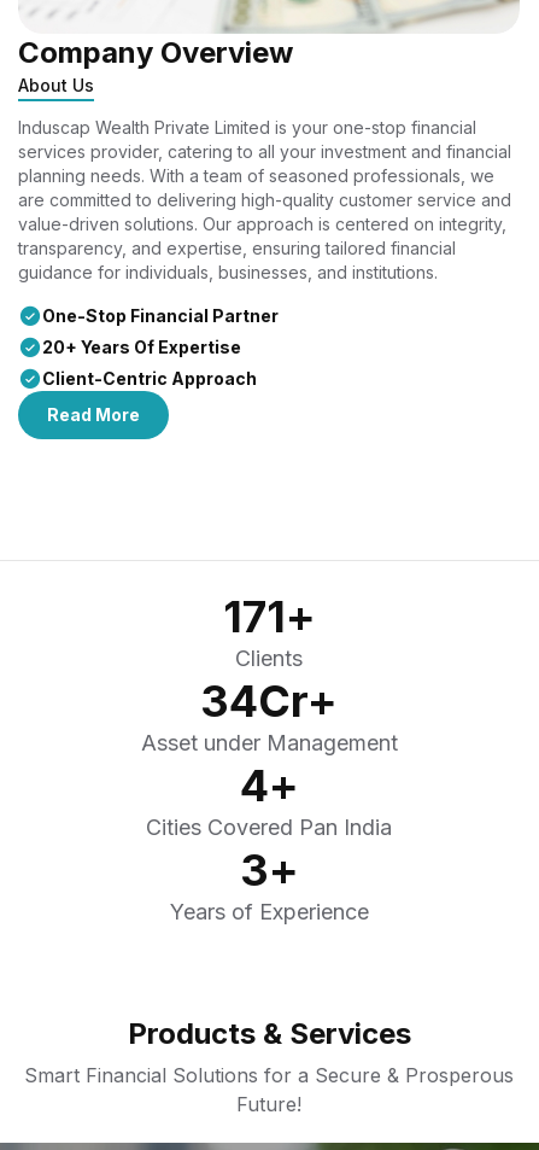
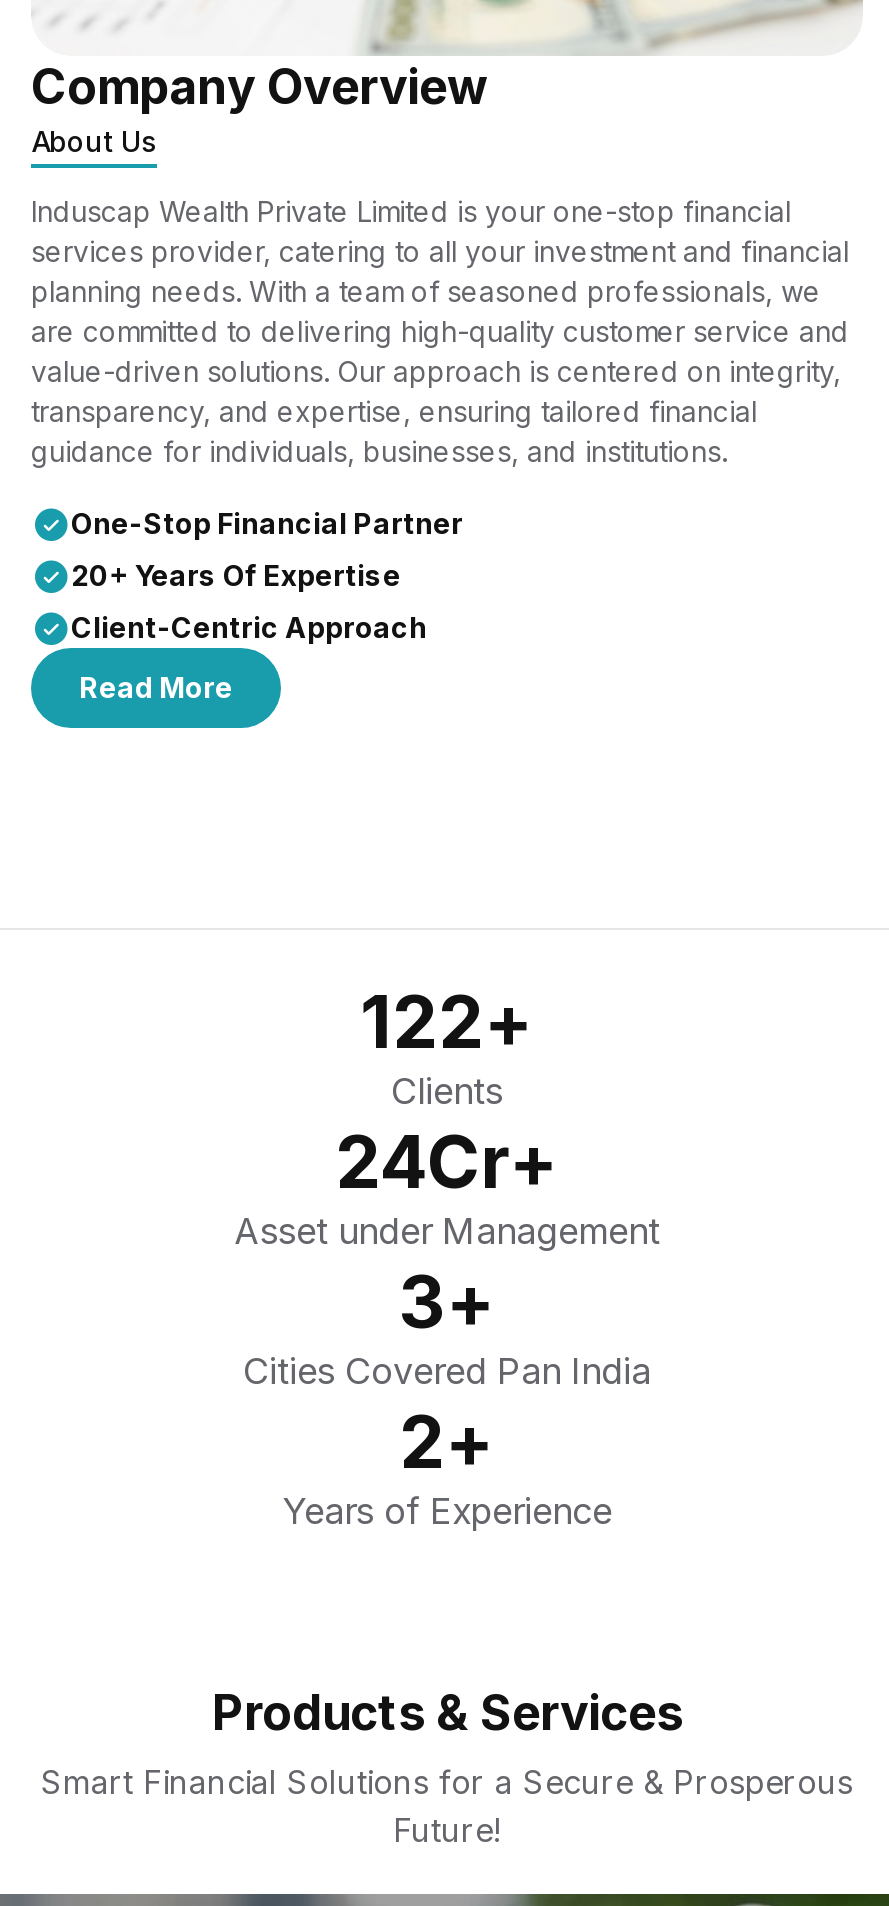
- 171+
+ 122+

- 34Cr+
+ 24Cr+

- 4+
+ 3+

- 3+
+ 2+
